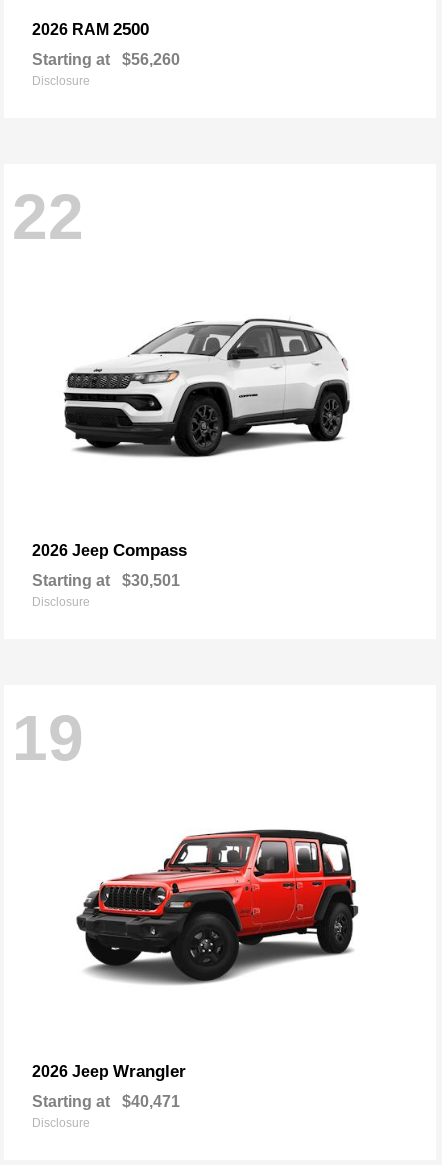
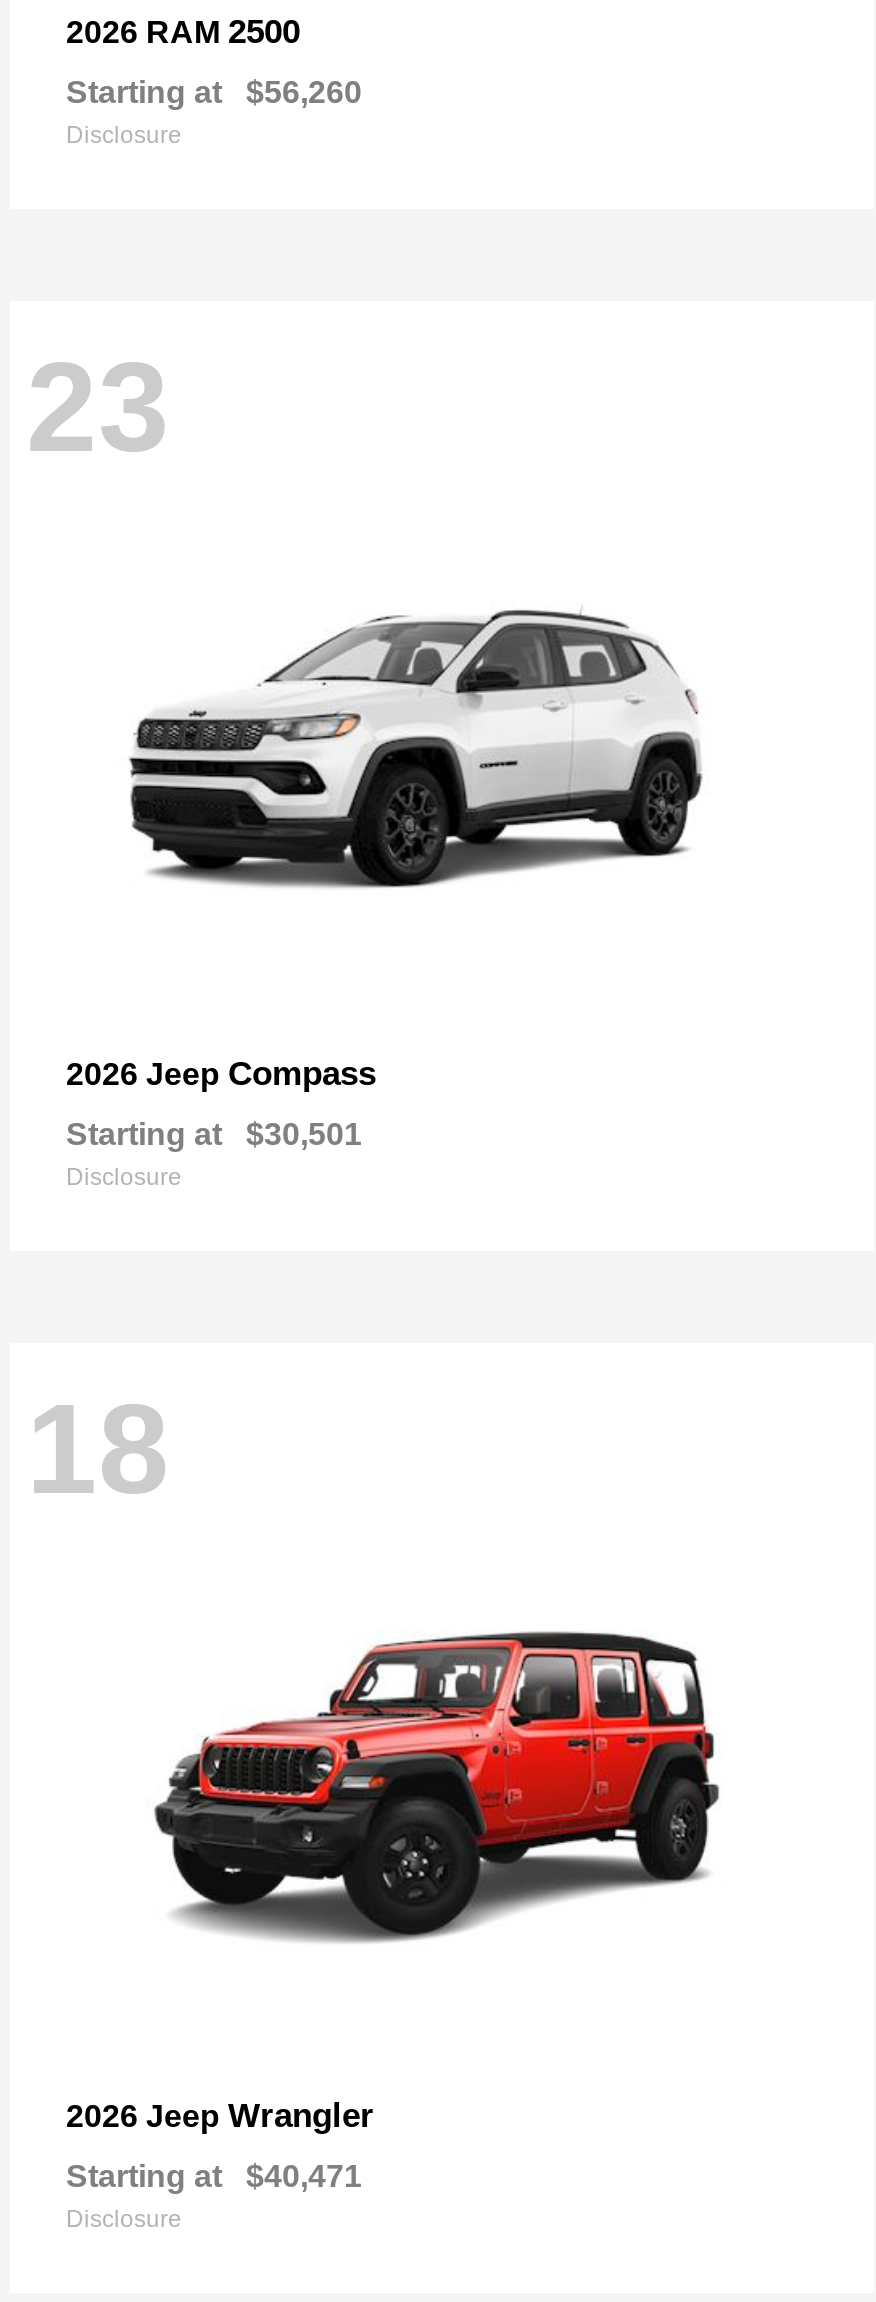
- 22
+ 23

- 19
+ 18
